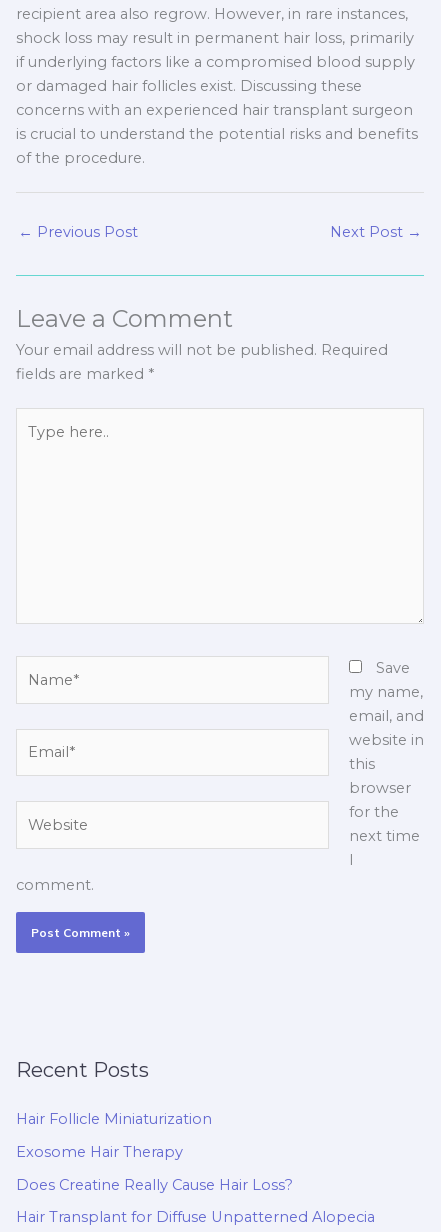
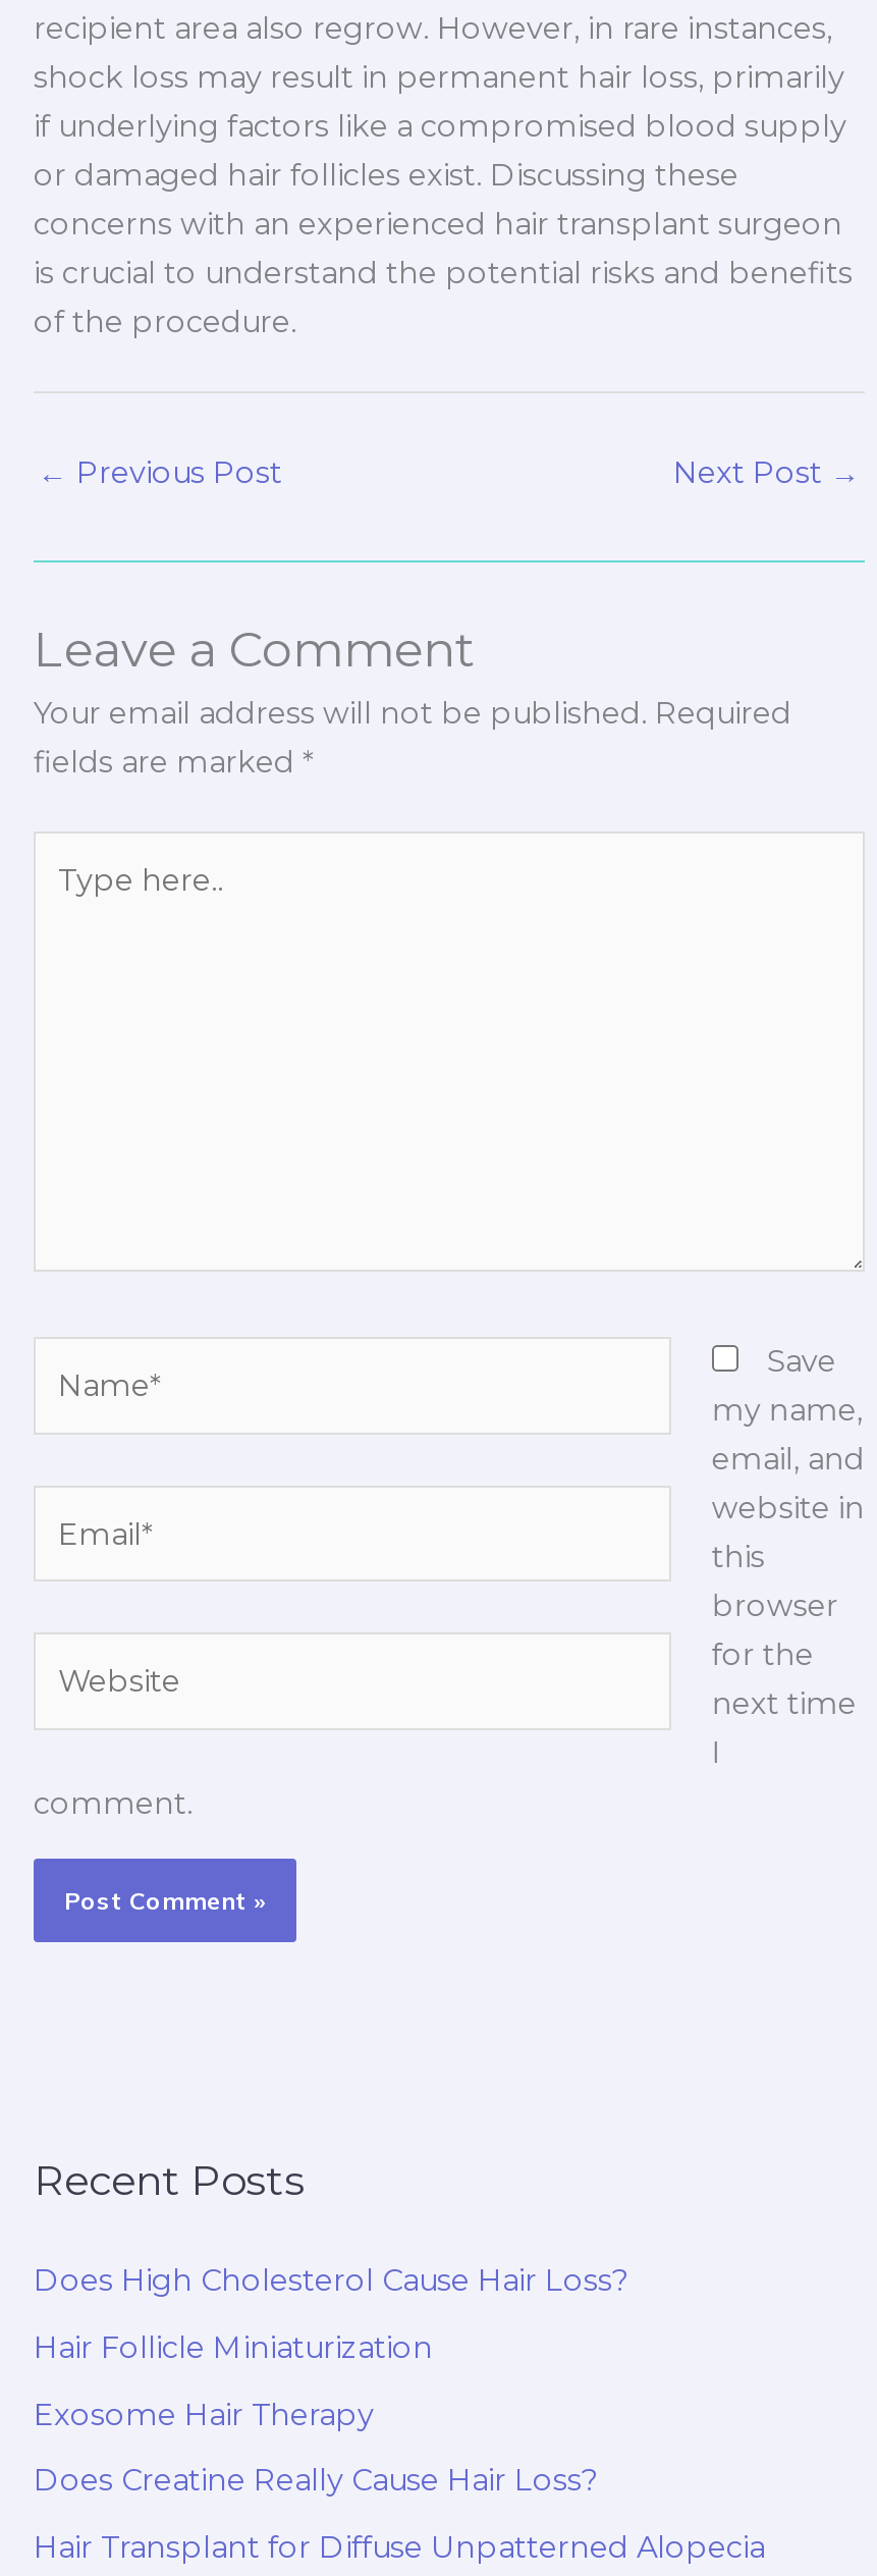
+ Does High Cholesterol Cause Hair Loss?
